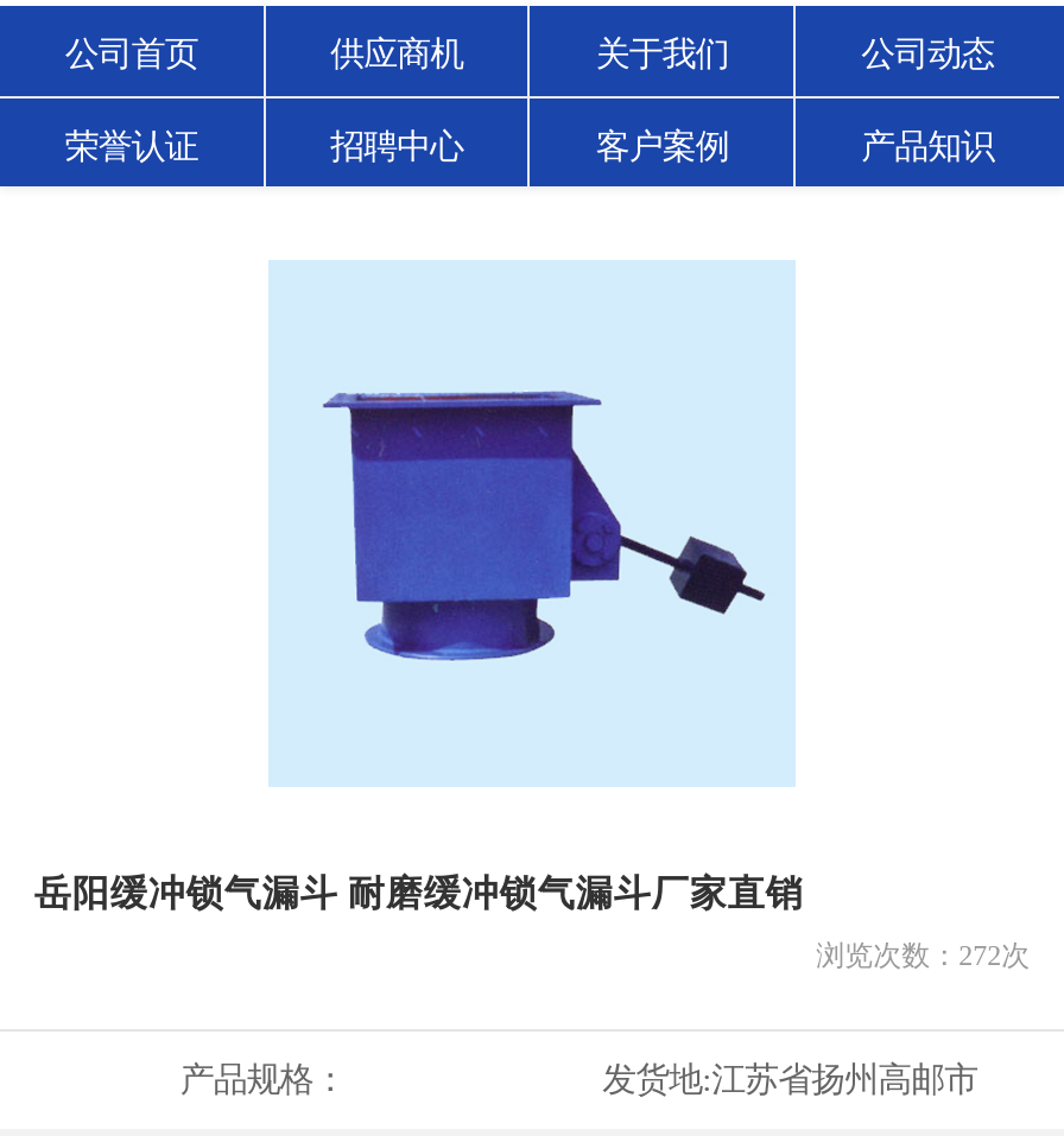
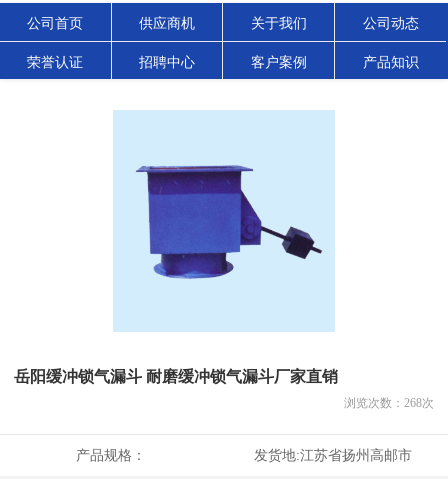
- 浏览次数：272次
+ 浏览次数：268次
